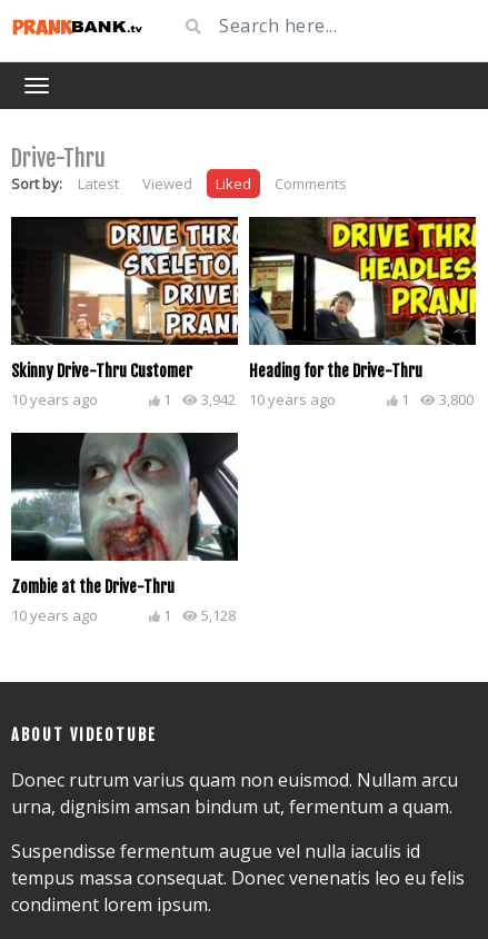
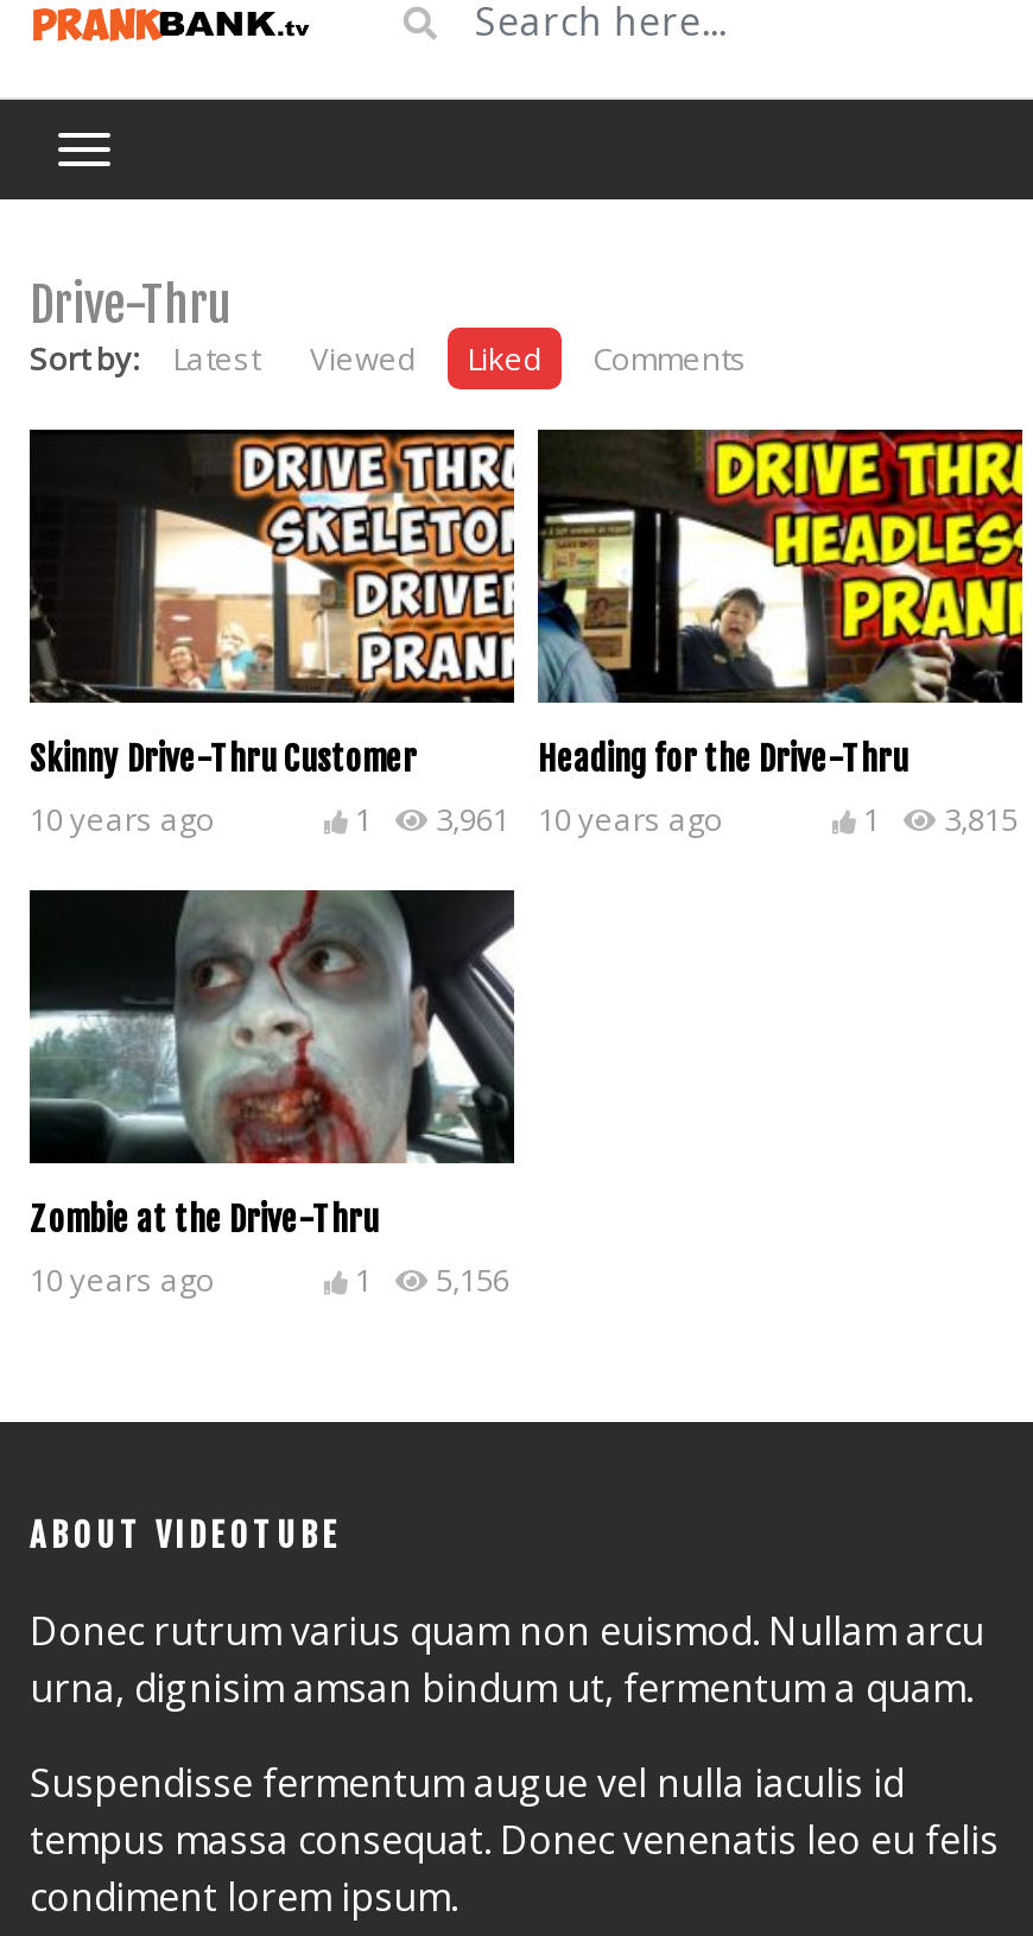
- 1 3,942 10 years ago
+ 1 3,961 10 years ago

- 1 3,800
+ 1 3,815

- 1 5,128
+ 1 5,156
